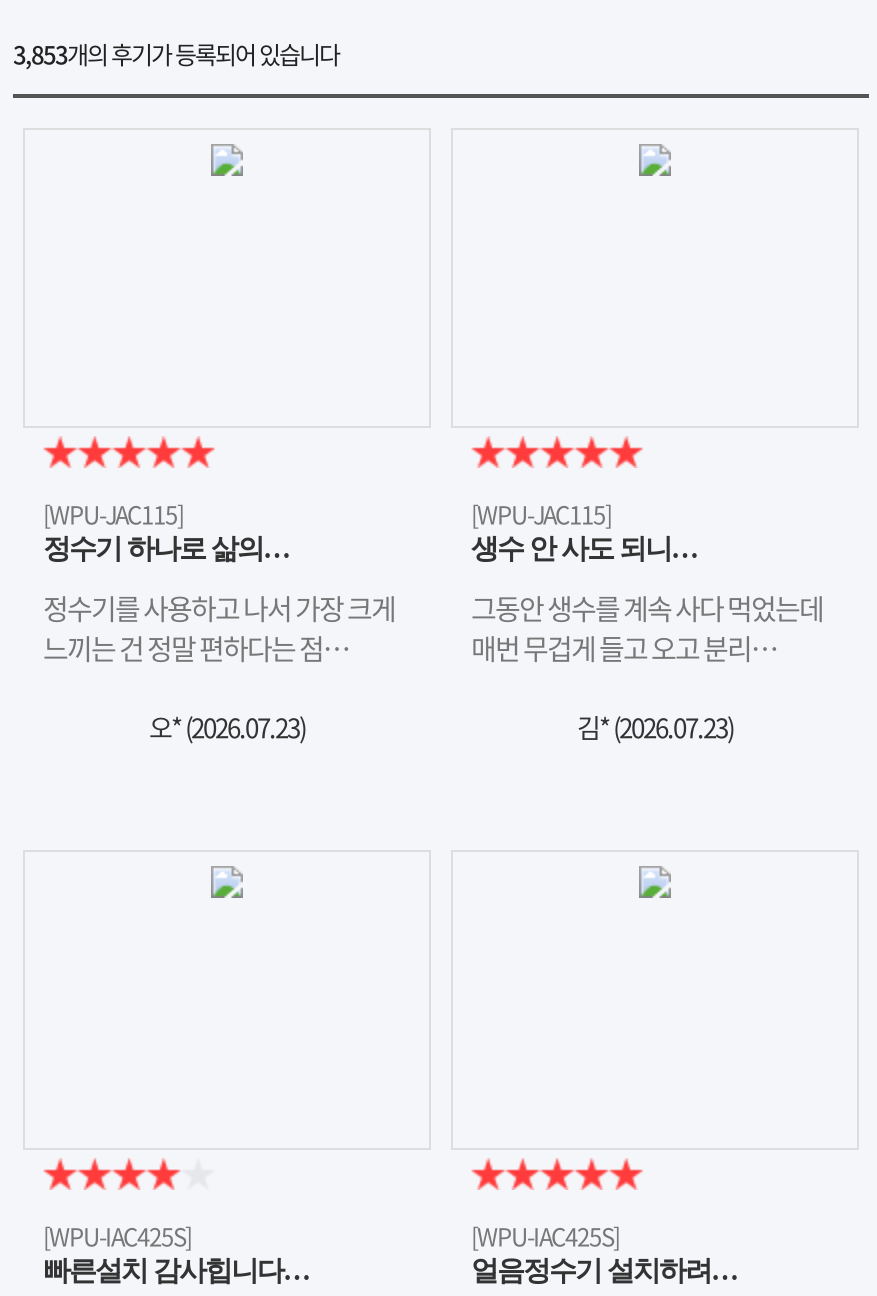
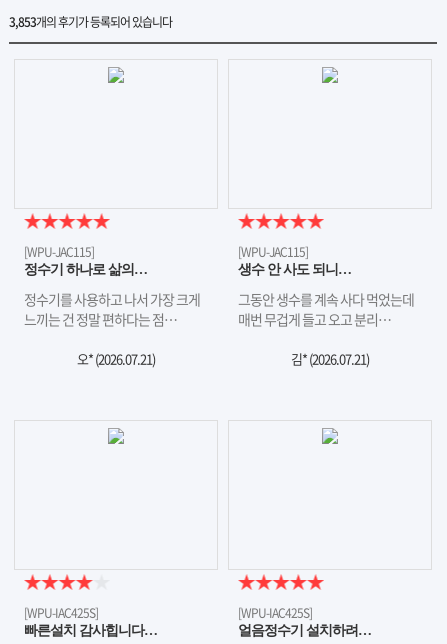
- 오* (2026.07.23)
+ 오* (2026.07.21)

- 김* (2026.07.23)
+ 김* (2026.07.21)
